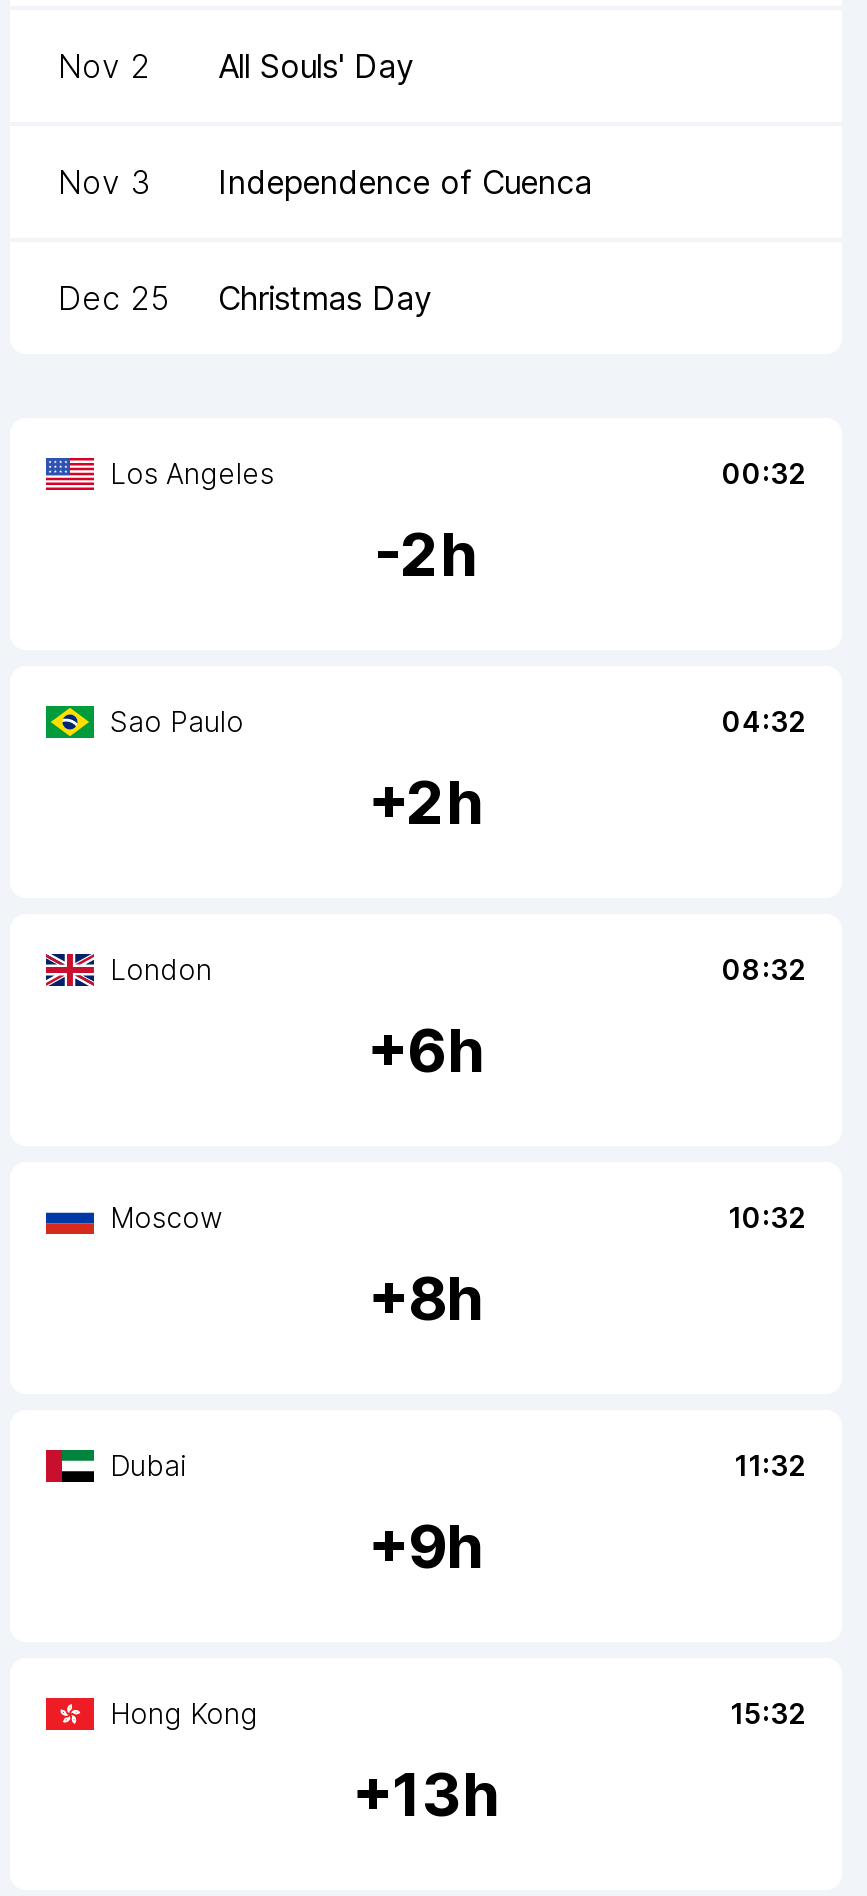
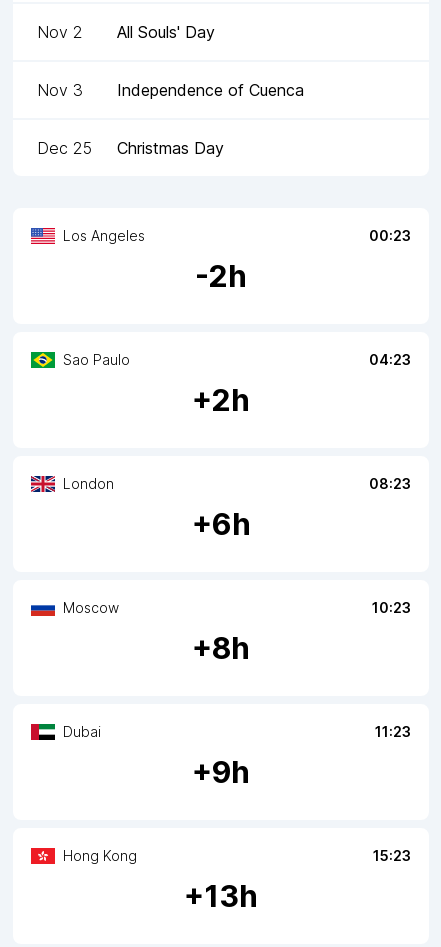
- 00:32
+ 00:23

- 04:32
+ 04:23

- 08:32
+ 08:23

- 10:32
+ 10:23

- 11:32
+ 11:23

- 15:32
+ 15:23
